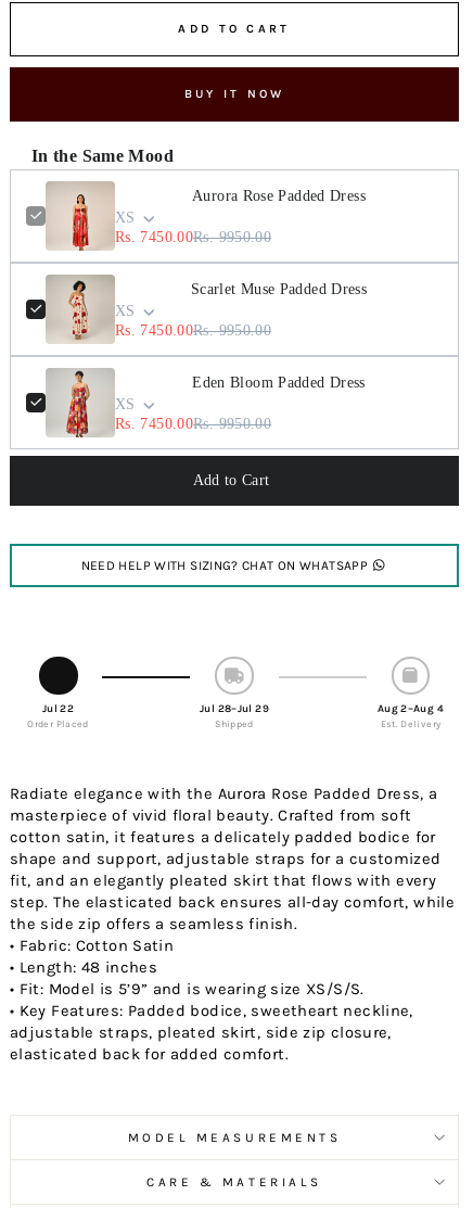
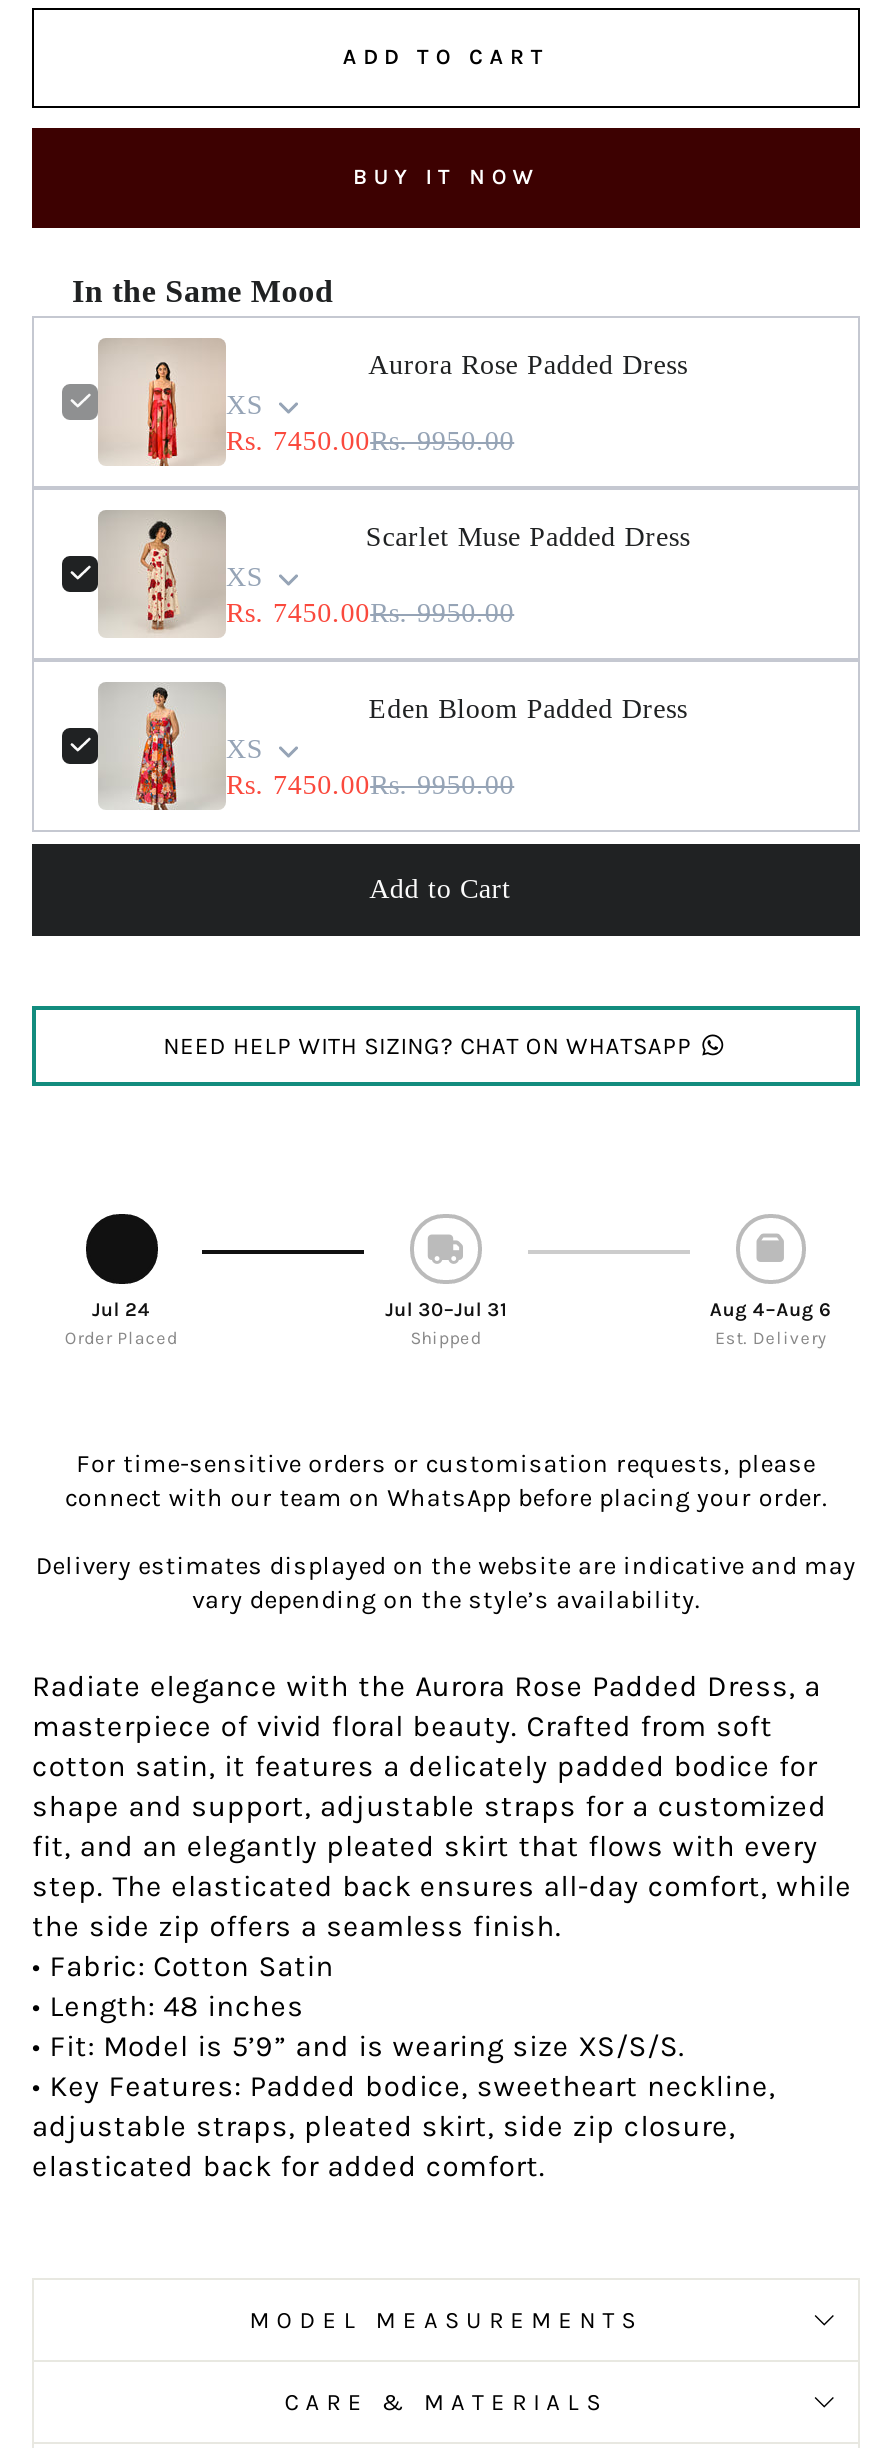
- Jul 22
+ Jul 24

- Jul 28–Jul 29
+ Jul 30–Jul 31

- Aug 2–Aug 4
+ Aug 4–Aug 6

+ For time-sensitive orders or customisation requests, please
+ connect with our team on WhatsApp before placing your order.
+ Delivery estimates displayed on the website are indicative and may
+ vary depending on the style’s availability.
